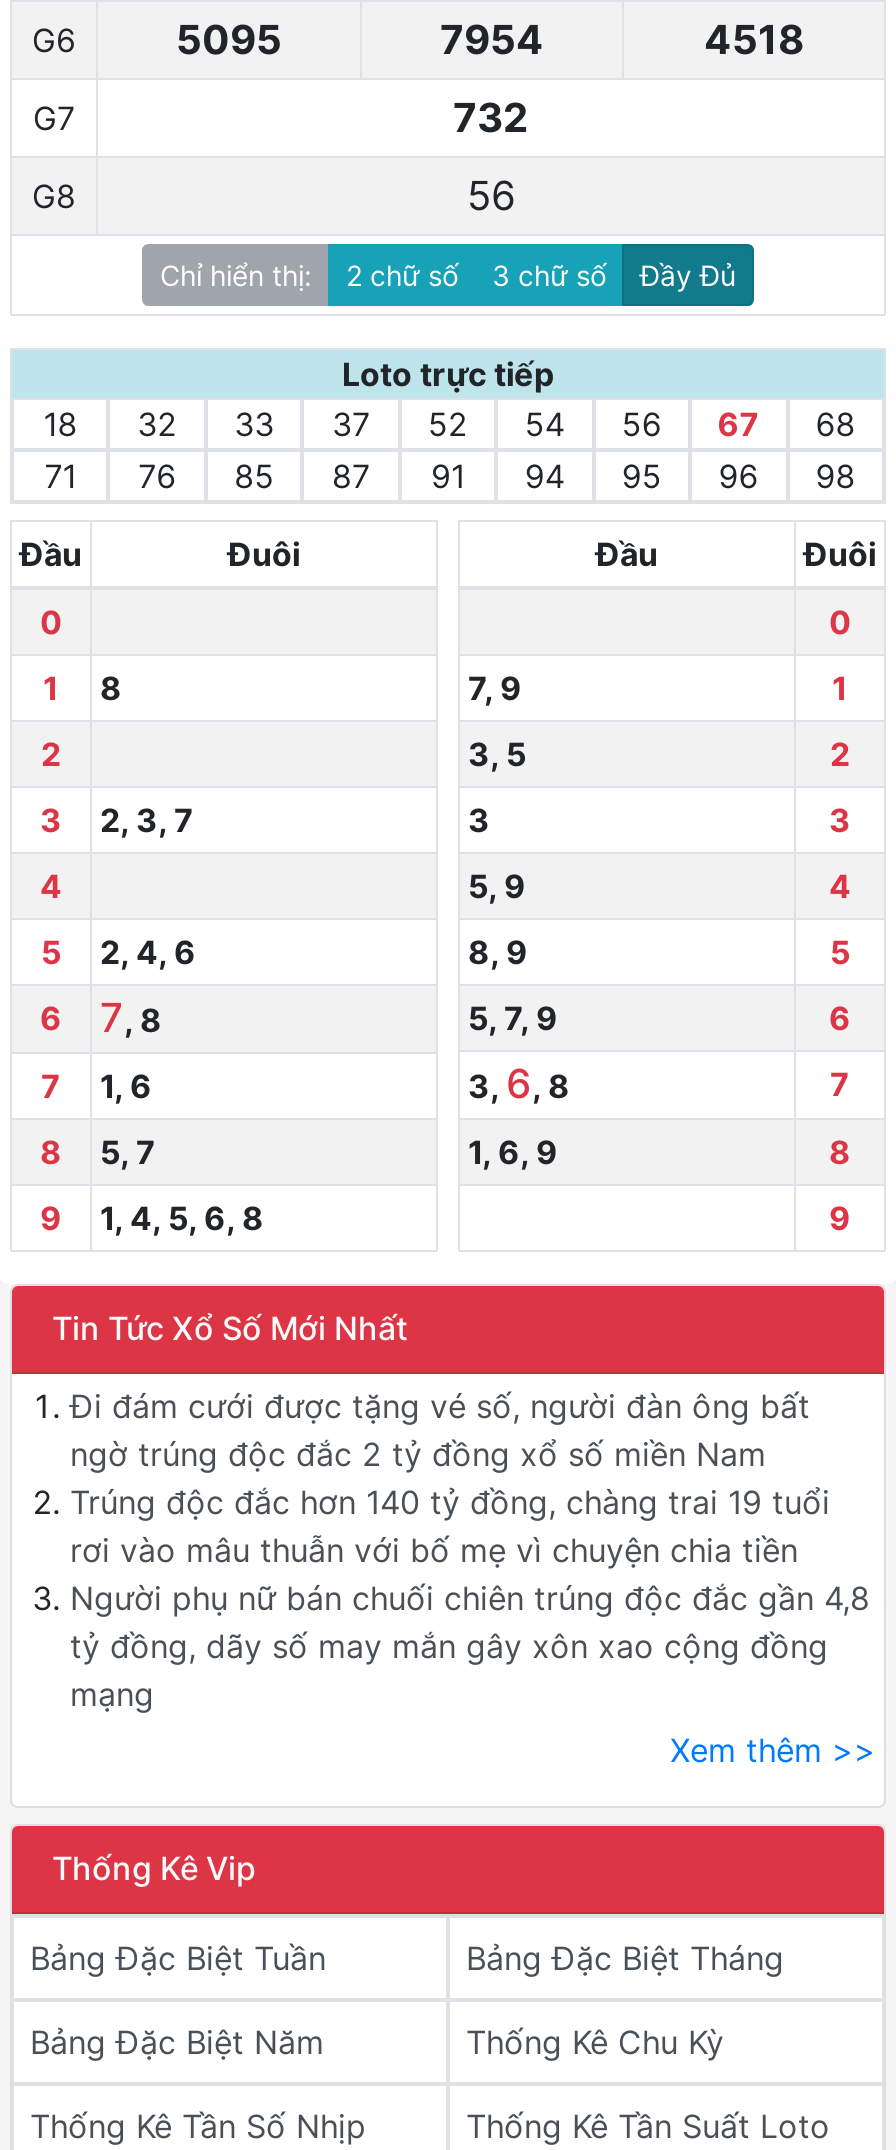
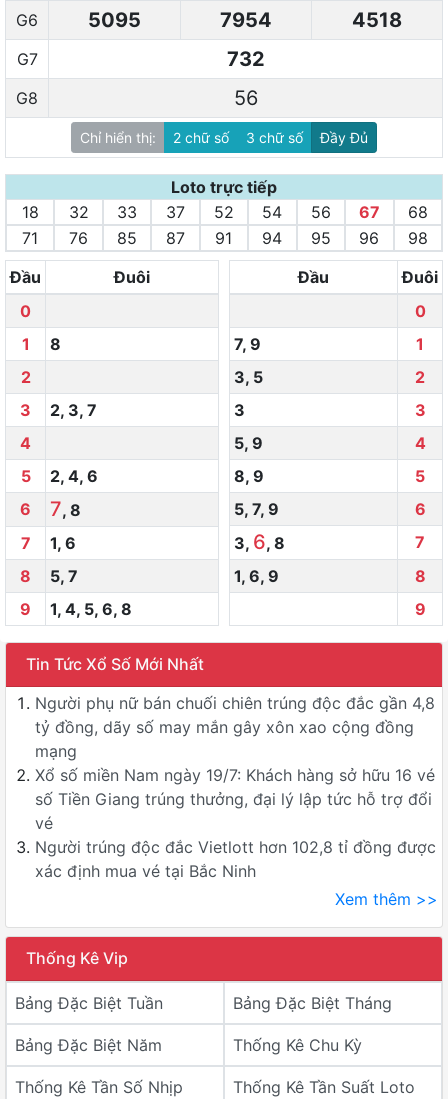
- Đi đám cưới được tặng vé số, người đàn ông bất
- ngờ trúng độc đắc 2 tỷ đồng xổ số miền Nam
- Trúng độc đắc hơn 140 tỷ đồng, chàng trai 19 tuổi
- rơi vào mâu thuẫn với bố mẹ vì chuyện chia tiền

moved up: Người phụ nữ bán chuối chiên trúng độc đắc gần 4,8 | tỷ đồng, dãy số may mắn gây xôn xao cộng đồng | mạng

+ Xổ số miền Nam ngày 19/7: Khách hàng sở hữu 16 vé
+ số Tiền Giang trúng thưởng, đại lý lập tức hỗ trợ đổi
+ vé
+ Người trúng độc đắc Vietlott hơn 102,8 tỉ đồng được
+ xác định mua vé tại Bắc Ninh
